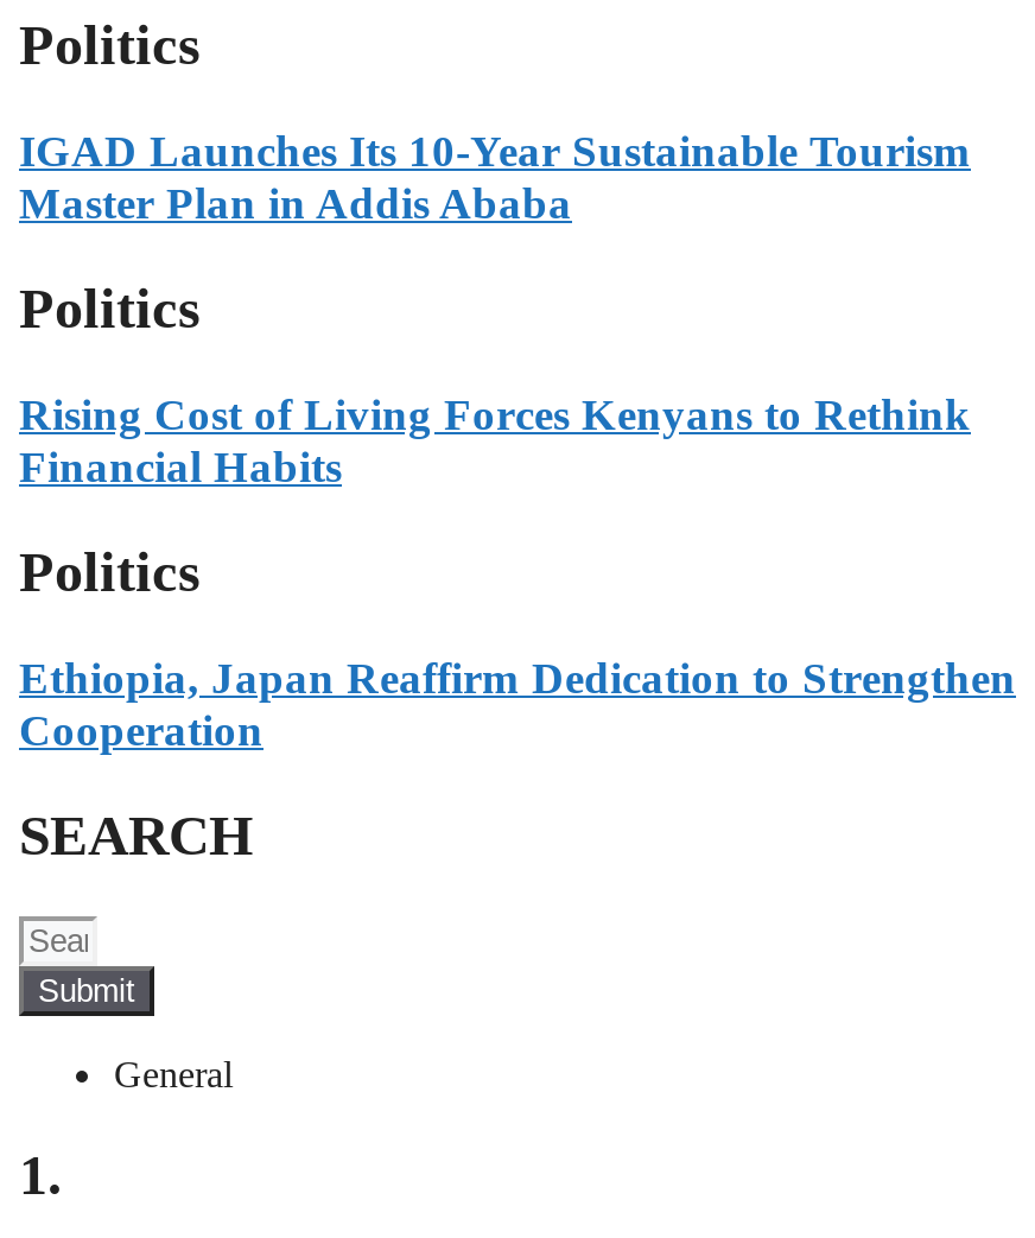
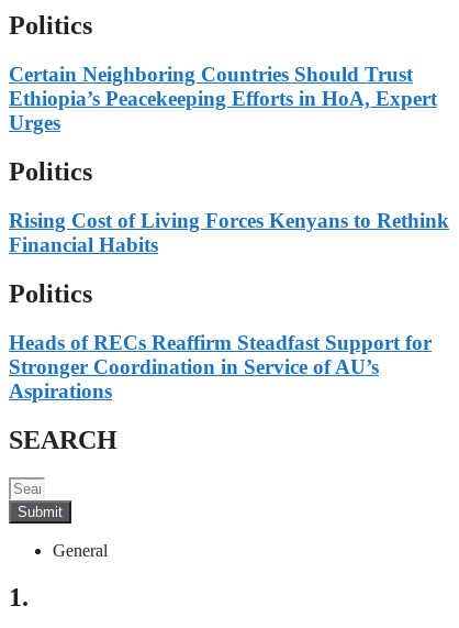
- IGAD Launches Its 10-Year Sustainable Tourism
- Master Plan in Addis Ababa
+ Certain Neighboring Countries Should Trust
+ Ethiopia’s Peacekeeping Efforts in HoA, Expert
+ Urges

- Ethiopia, Japan Reaffirm Dedication to Strengthen
- Cooperation
+ Heads of RECs Reaffirm Steadfast Support for
+ Stronger Coordination in Service of AU’s
+ Aspirations
